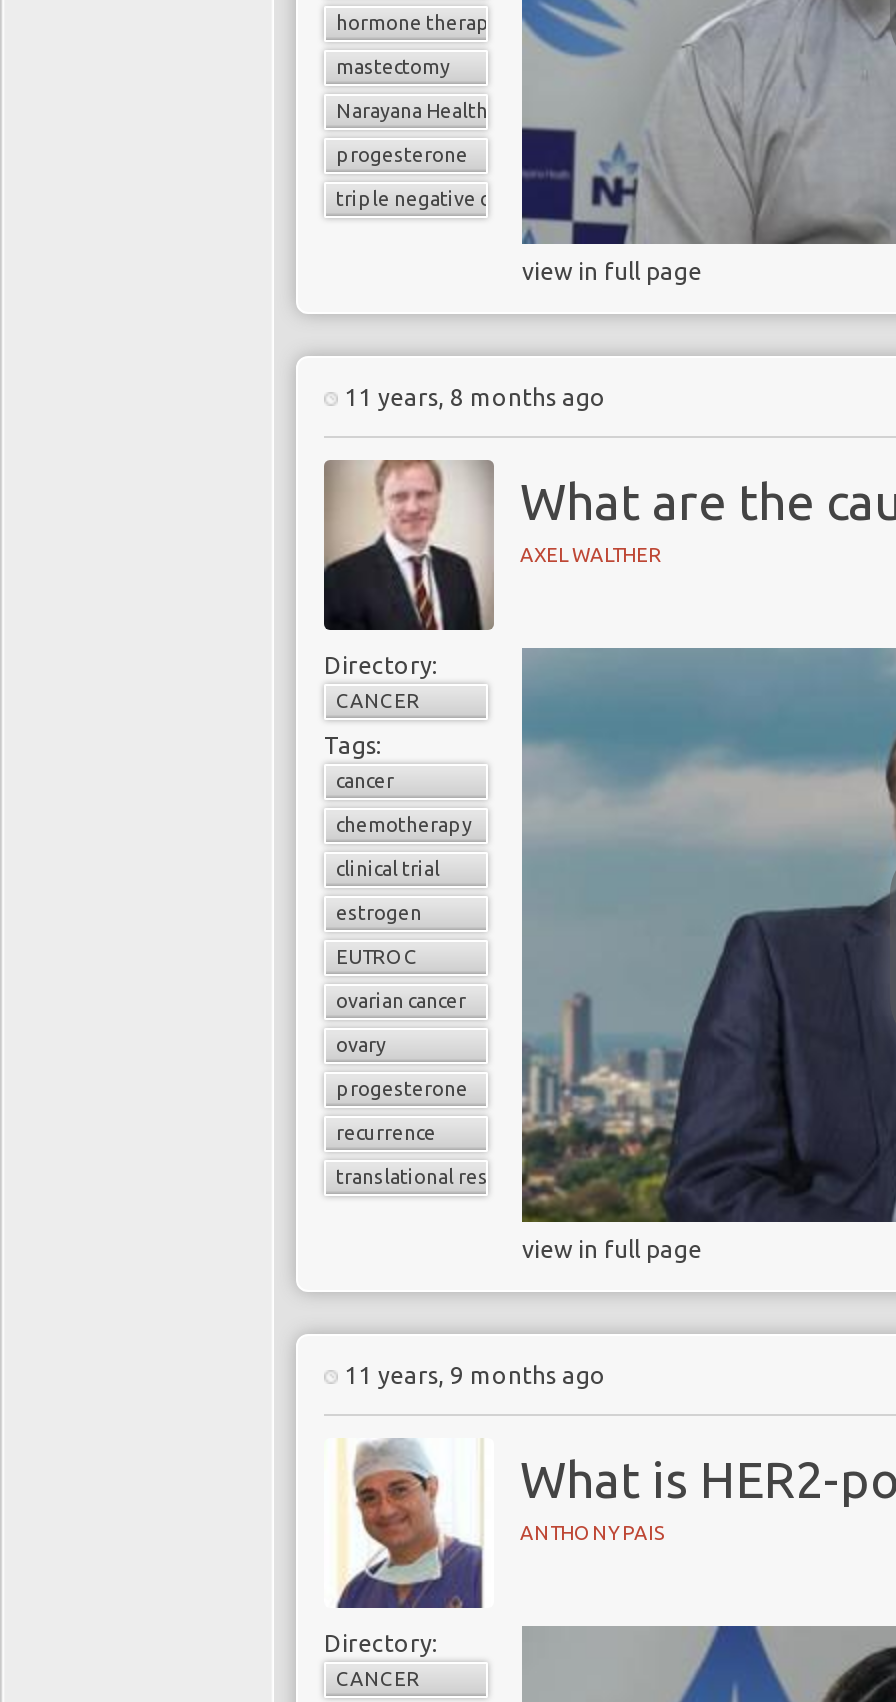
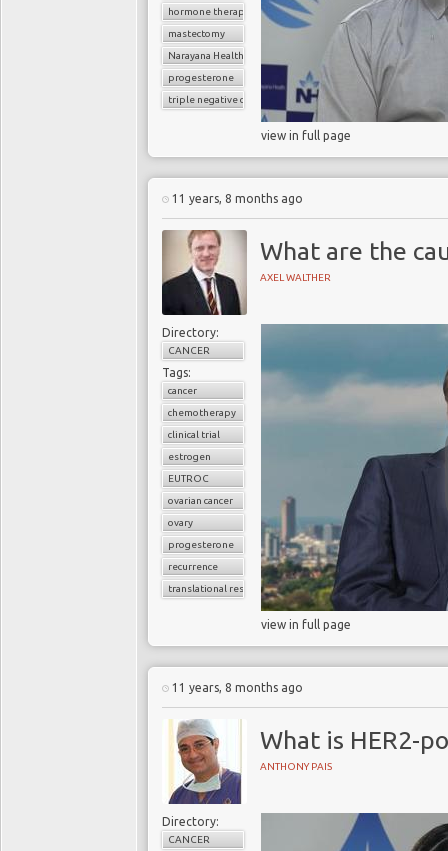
- 11 years, 9 months ago
+ 11 years, 8 months ago
